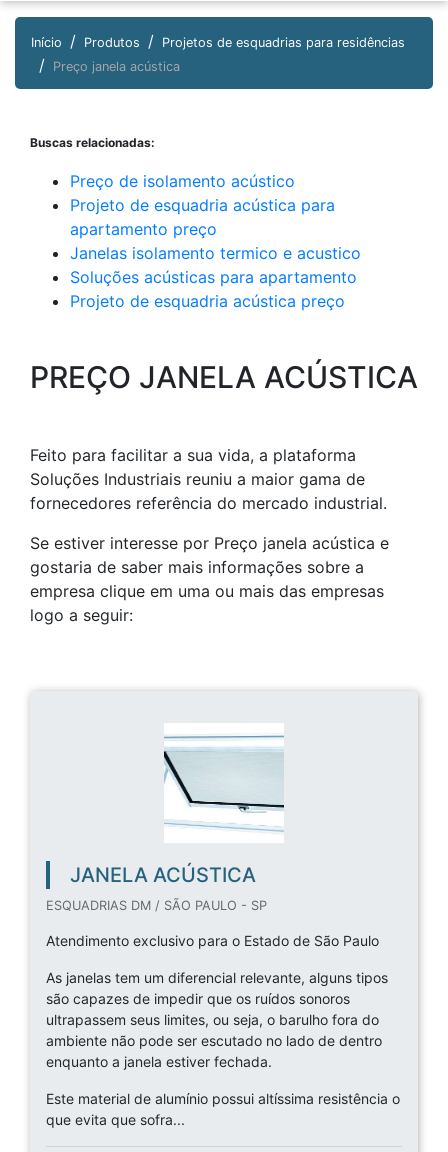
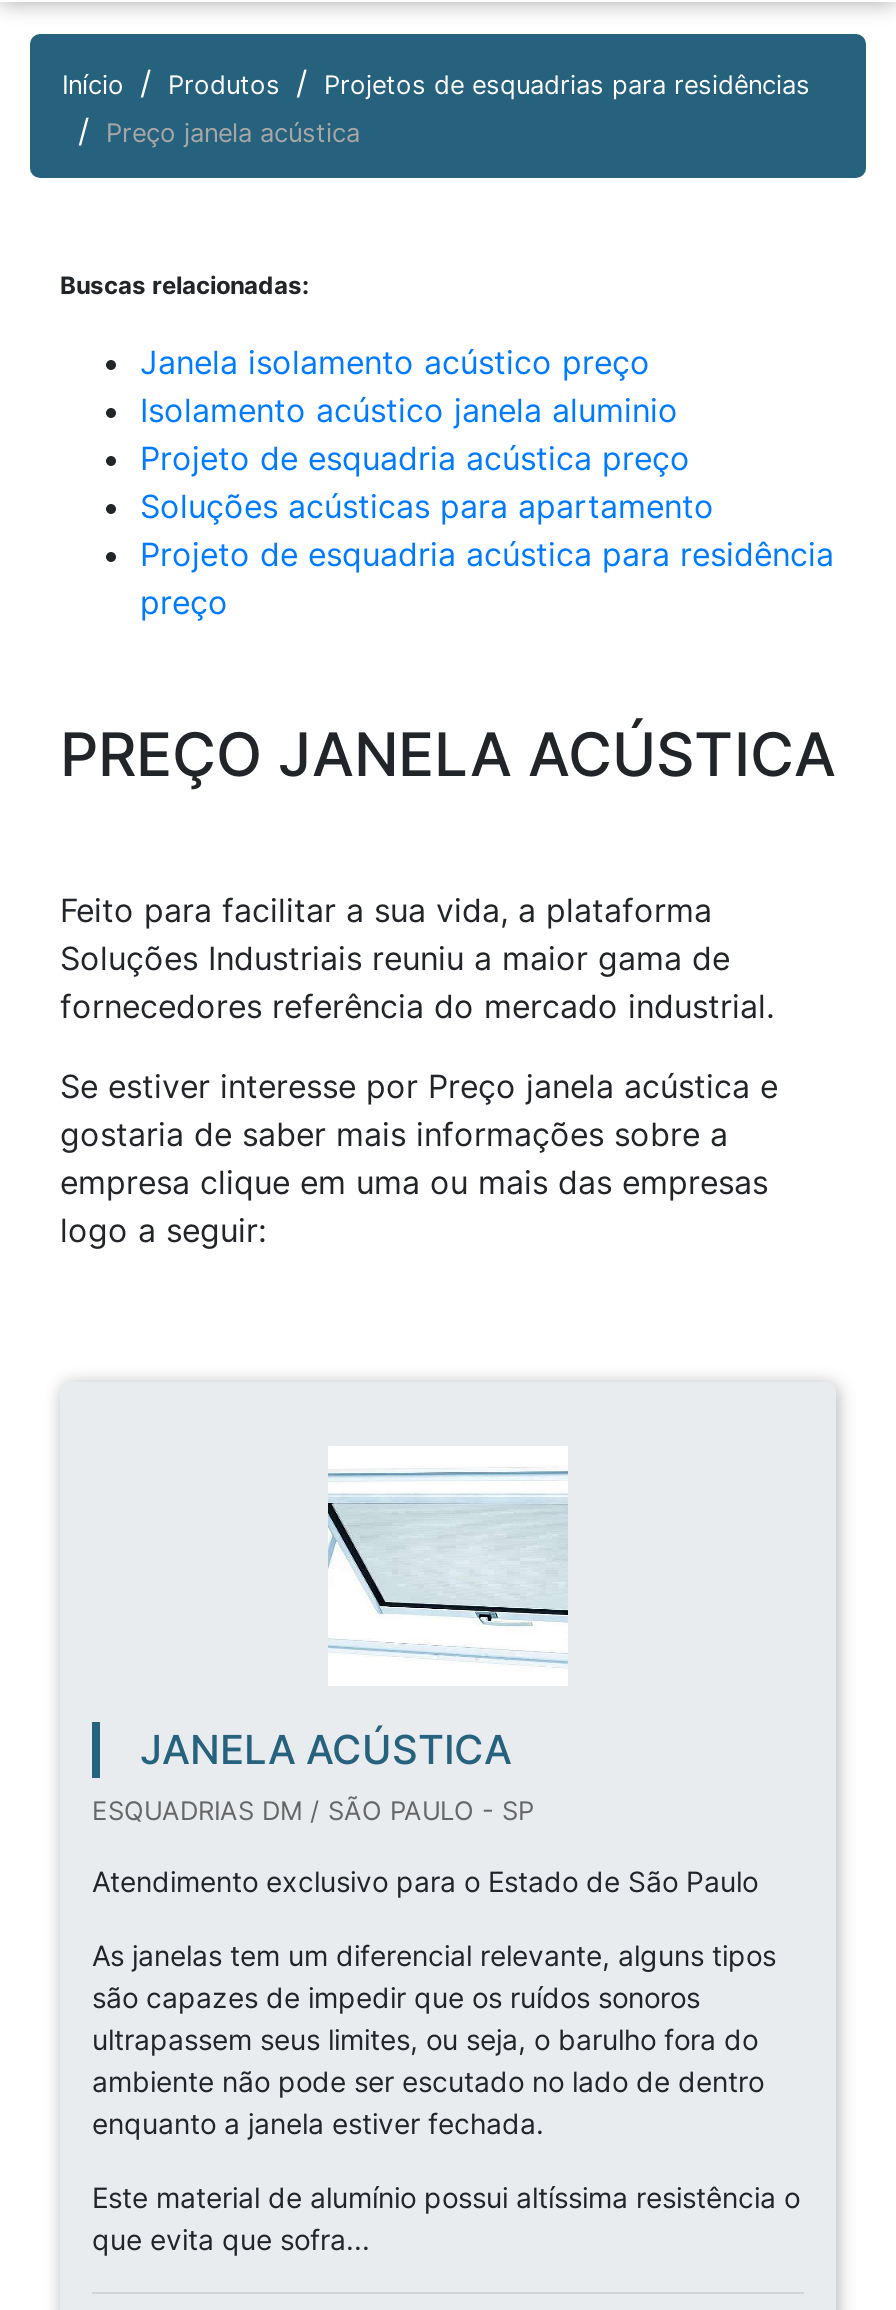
- Preço de isolamento acústico
- Projeto de esquadria acústica para
- apartamento preço
- Janelas isolamento termico e acustico
+ Janela isolamento acústico preço
+ Isolamento acústico janela aluminio

moved up: Soluções acústicas para apartamento

moved up: Projeto de esquadria acústica preço

+ Projeto de esquadria acústica para residência
+ preço
